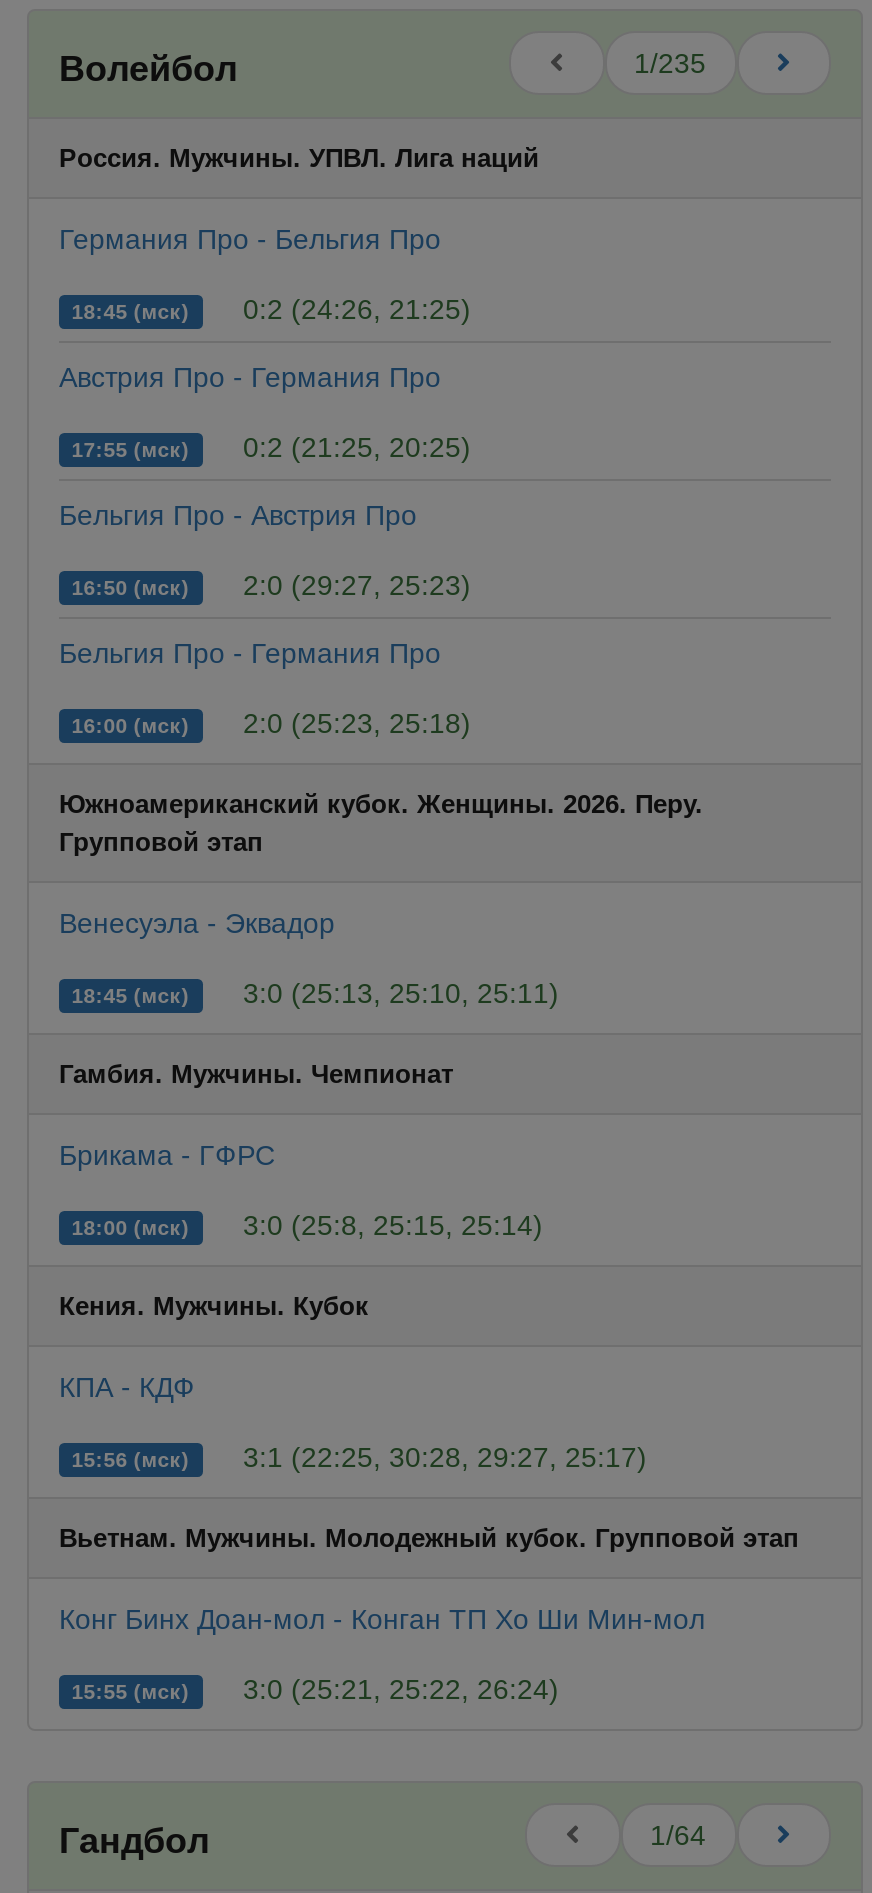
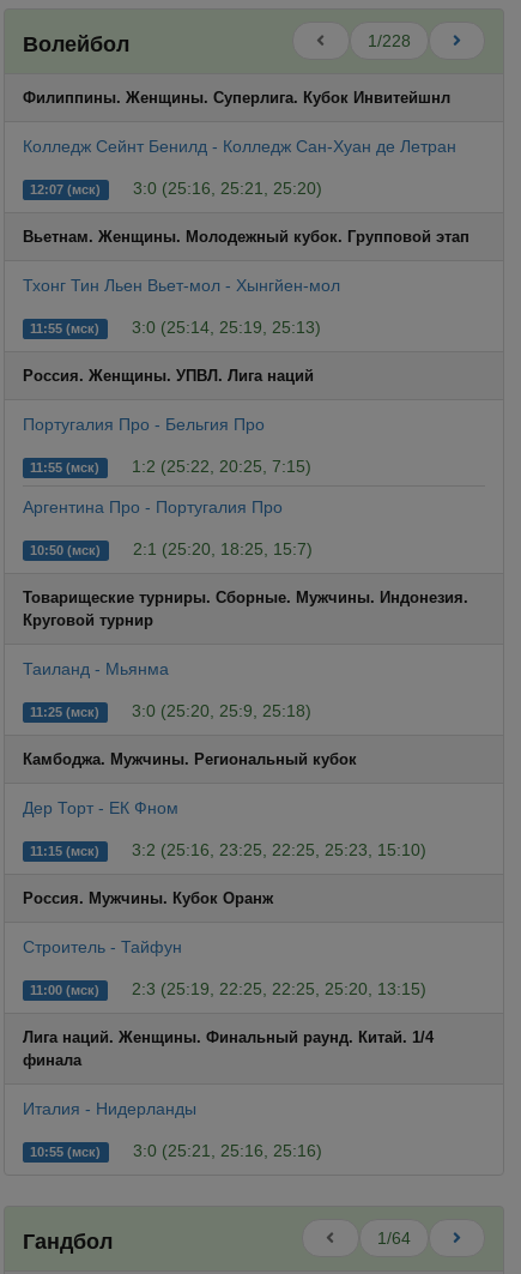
- 1/235
+ 1/228

- Россия. Мужчины. УПВЛ. Лига наций
- Германия Про - Бельгия Про
- 18:45 (мск)
- 0:2 (24:26, 21:25)
- Австрия Про - Германия Про
- 17:55 (мск)
- 0:2 (21:25, 20:25)
- Бельгия Про - Австрия Про
- 16:50 (мск)
- 2:0 (29:27, 25:23)
- Бельгия Про - Германия Про
- 16:00 (мск)
- 2:0 (25:23, 25:18)
- Южноамериканский кубок. Женщины. 2026. Перу.
- Групповой этап
- Венесуэла - Эквадор
- 18:45 (мск)
- 3:0 (25:13, 25:10, 25:11)
- Гамбия. Мужчины. Чемпионат
- Брикама - ГФРС
- 18:00 (мск)
- 3:0 (25:8, 25:15, 25:14)
- Кения. Мужчины. Кубок
- КПА - КДФ
- 15:56 (мск)
- 3:1 (22:25, 30:28, 29:27, 25:17)
- Вьетнам. Мужчины. Молодeжный кубок. Групповой этап
- Конг Бинх Доан-мол - Конган ТП Хо Ши Мин-мол
- 15:55 (мск)
- 3:0 (25:21, 25:22, 26:24)
+ Филиппины. Женщины. Суперлига. Кубок Инвитейшнл
+ Колледж Сейнт Бенилд - Колледж Сан-Хуан де Летран
+ 12:07 (мск)
+ 3:0 (25:16, 25:21, 25:20)
+ Вьетнам. Женщины. Молодeжный кубок. Групповой этап
+ Тхонг Тин Льен Вьет-мол - Хынгйен-мол
+ 11:55 (мск)
+ 3:0 (25:14, 25:19, 25:13)
+ Россия. Женщины. УПВЛ. Лига наций
+ Португалия Про - Бельгия Про
+ 11:55 (мск)
+ 1:2 (25:22, 20:25, 7:15)
+ Аргентина Про - Португалия Про
+ 10:50 (мск)
+ 2:1 (25:20, 18:25, 15:7)
+ Товарищеские турниры. Сборные. Мужчины. Индонезия.
+ Круговой турнир
+ Таиланд - Мьянма
+ 11:25 (мск)
+ 3:0 (25:20, 25:9, 25:18)
+ Камбоджа. Мужчины. Региональный кубок
+ Дер Торт - ЕК Фном
+ 11:15 (мск)
+ 3:2 (25:16, 23:25, 22:25, 25:23, 15:10)
+ Россия. Мужчины. Кубок Оранж
+ Строитель - Тайфун
+ 11:00 (мск)
+ 2:3 (25:19, 22:25, 22:25, 25:20, 13:15)
+ Лига наций. Женщины. Финальный раунд. Китай. 1/4
+ финала
+ Италия - Нидерланды
+ 10:55 (мск)
+ 3:0 (25:21, 25:16, 25:16)
